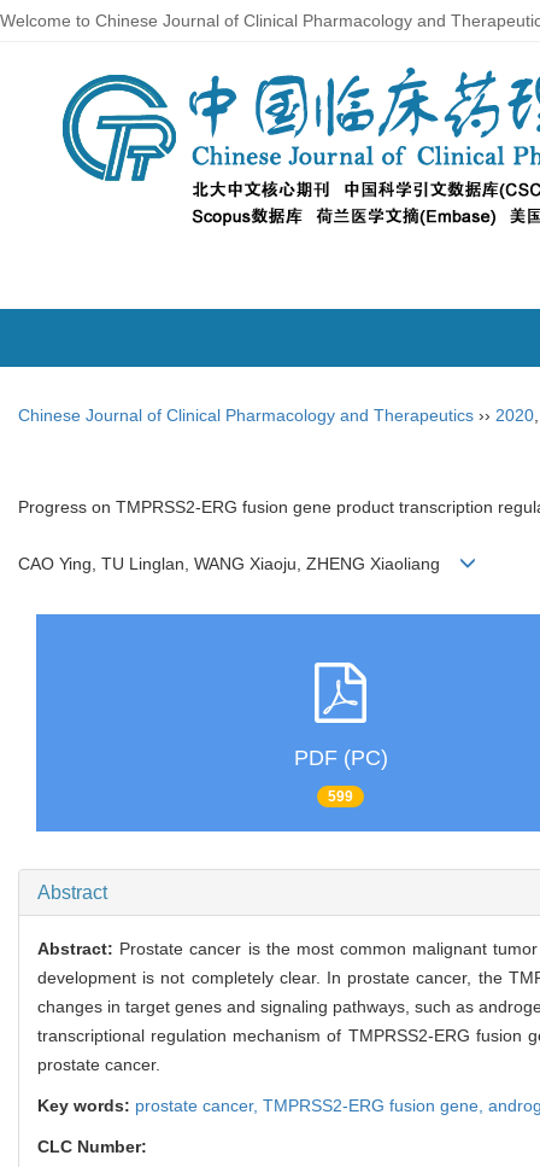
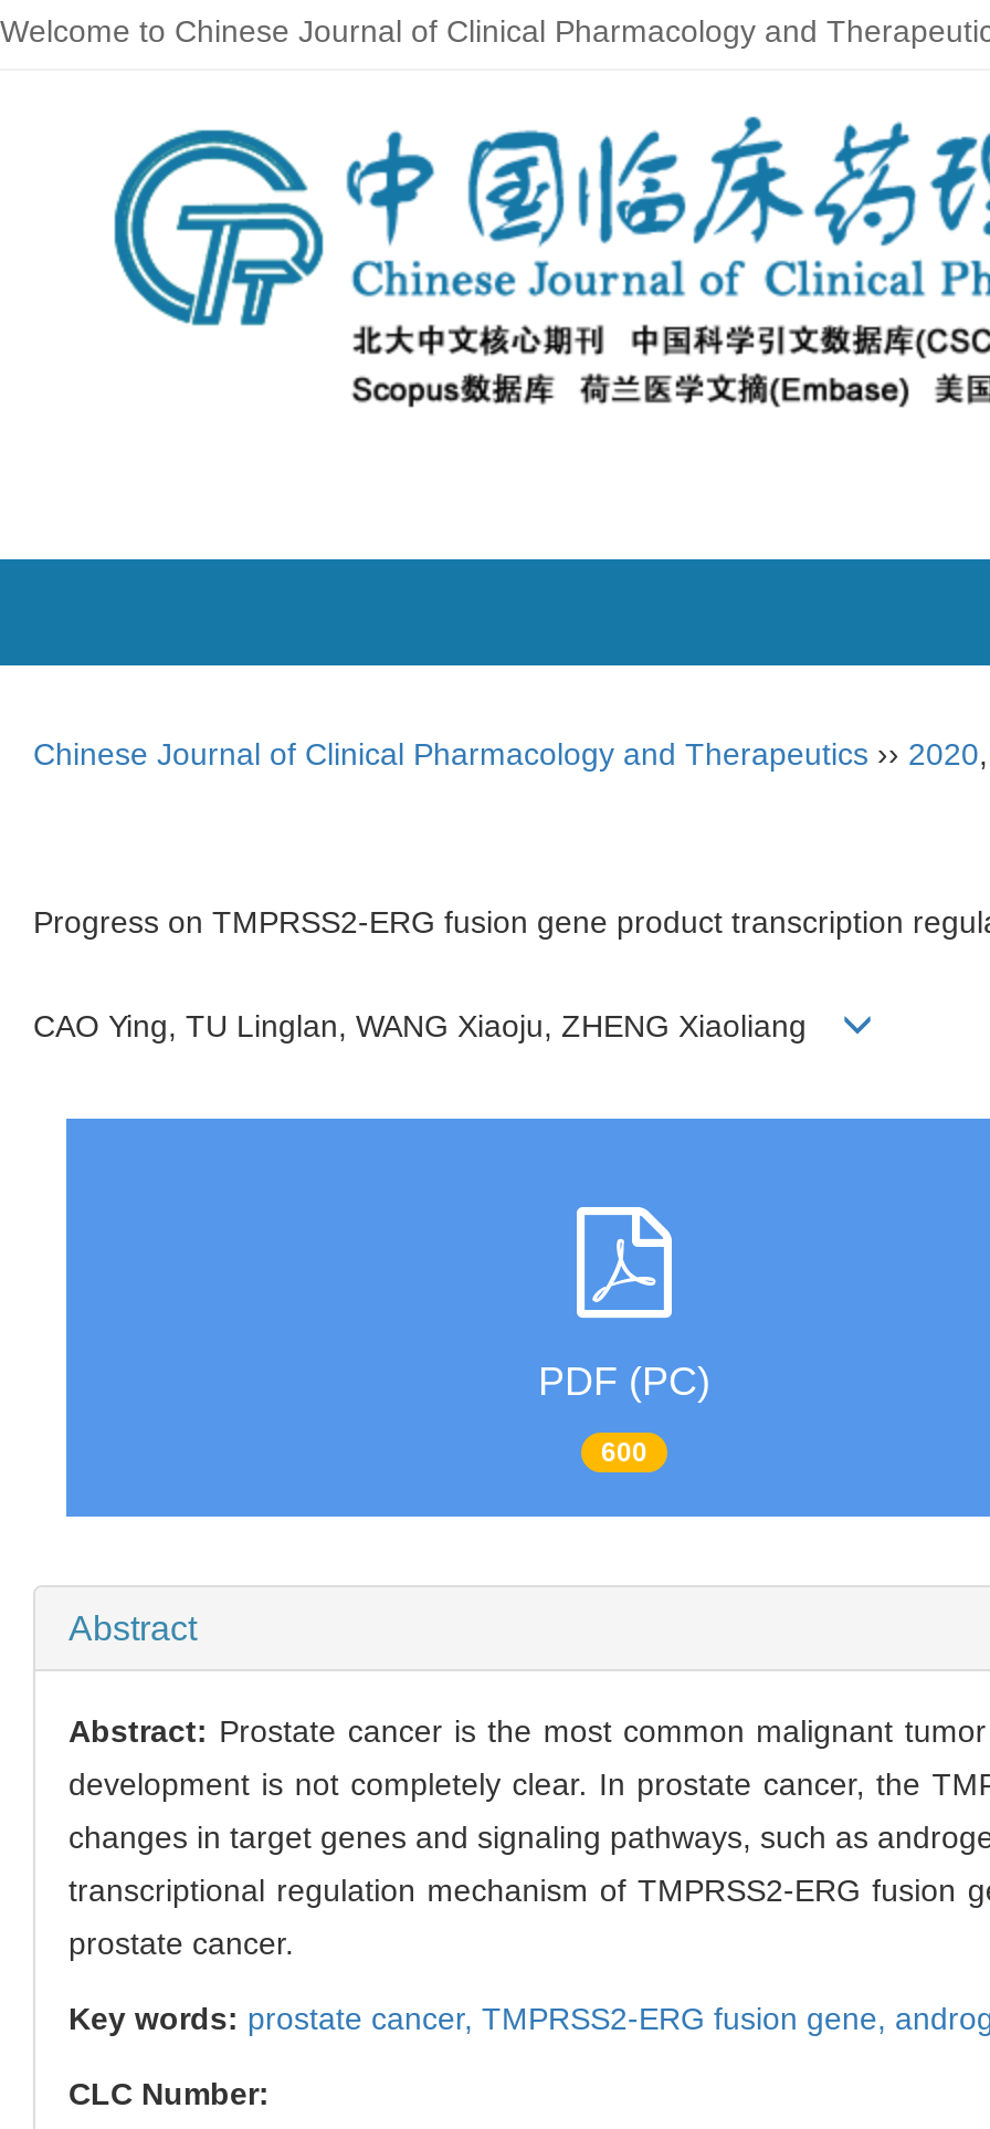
- 599
+ 600
